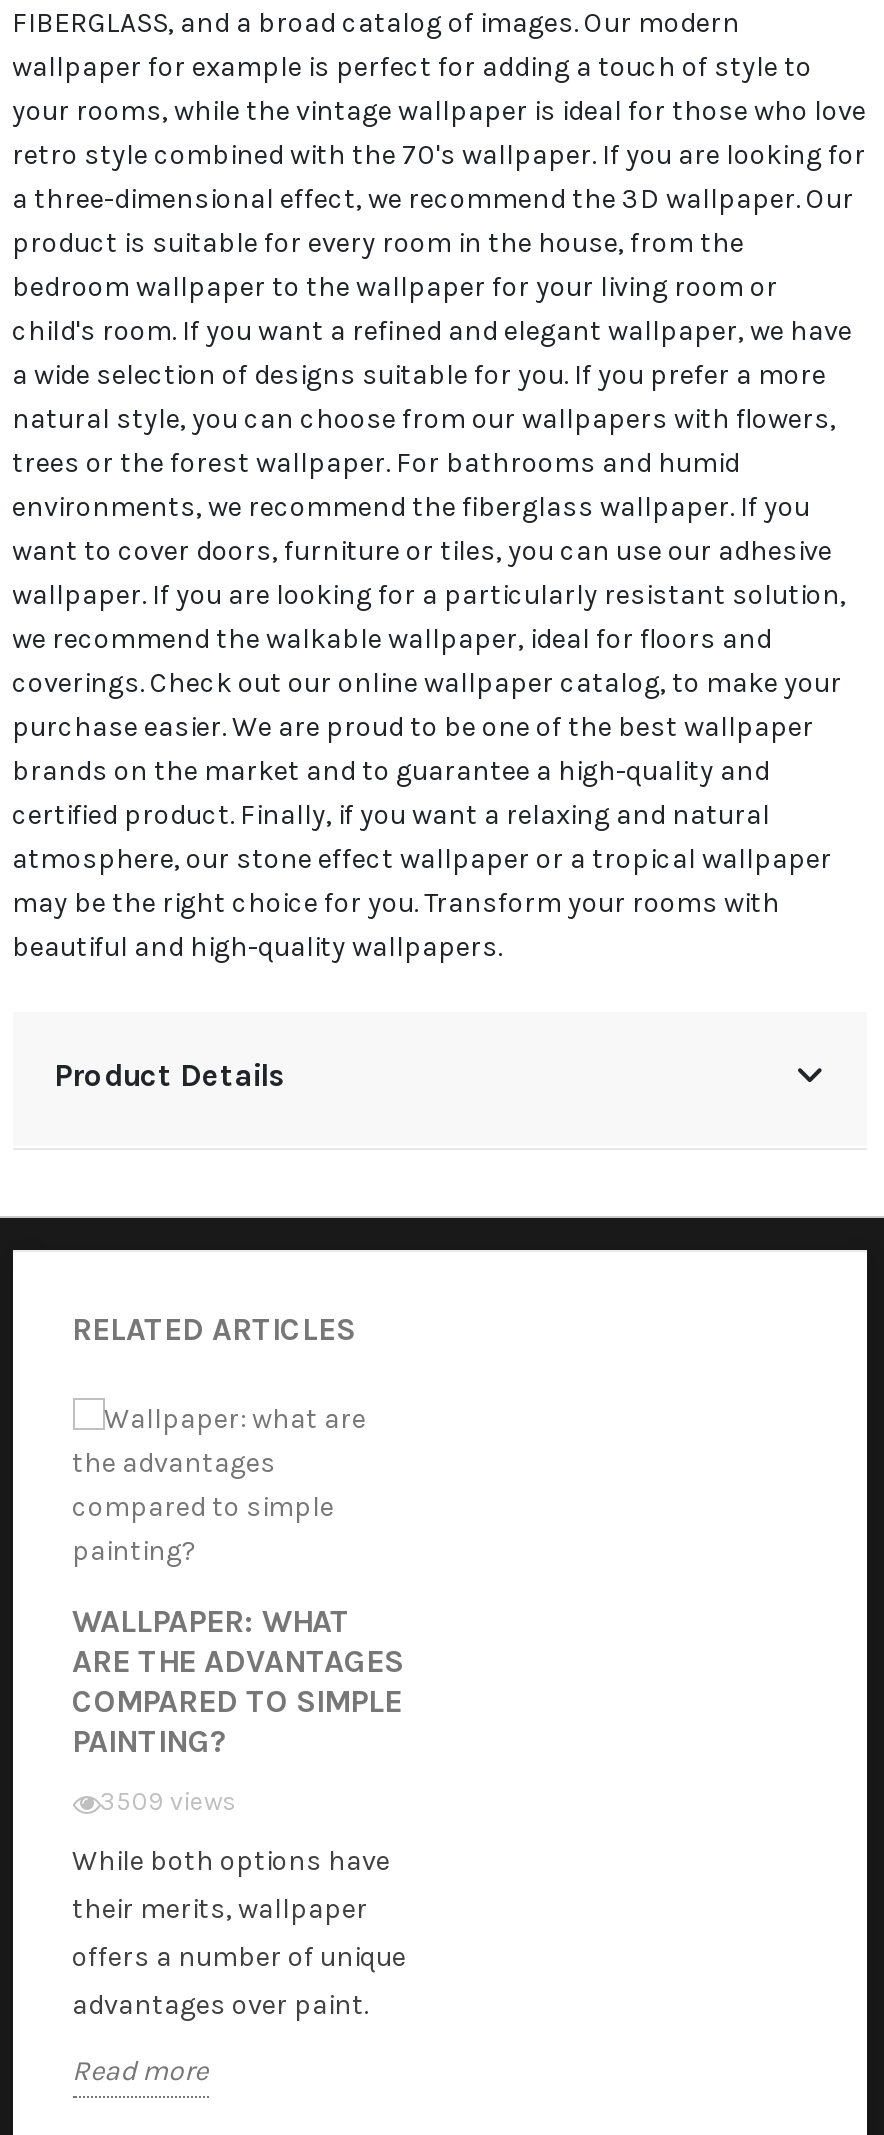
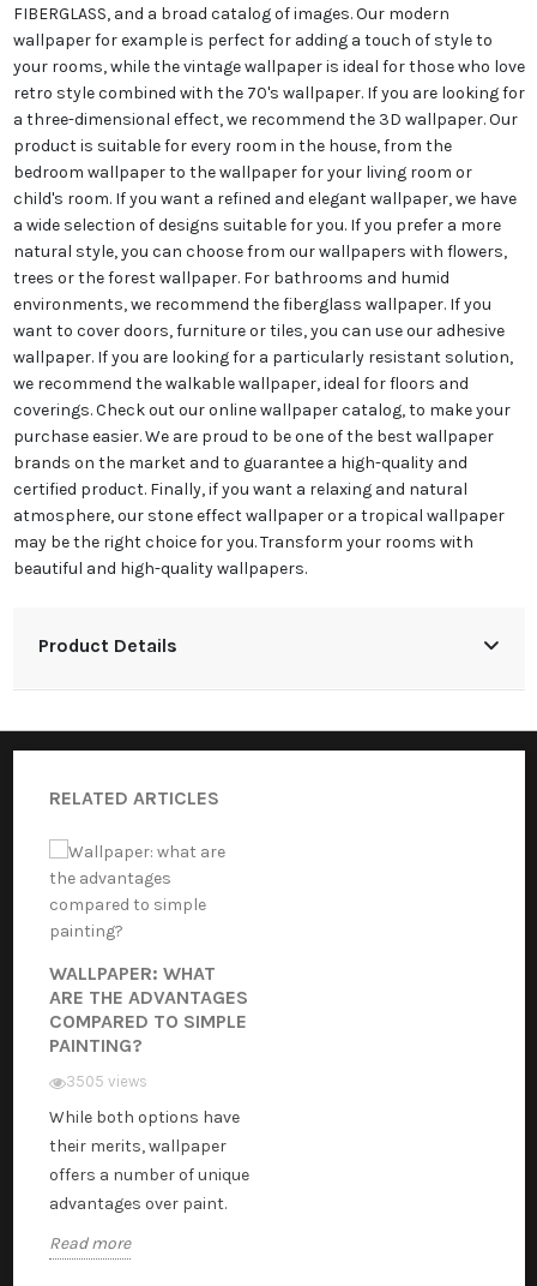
- 3509 views
+ 3505 views
